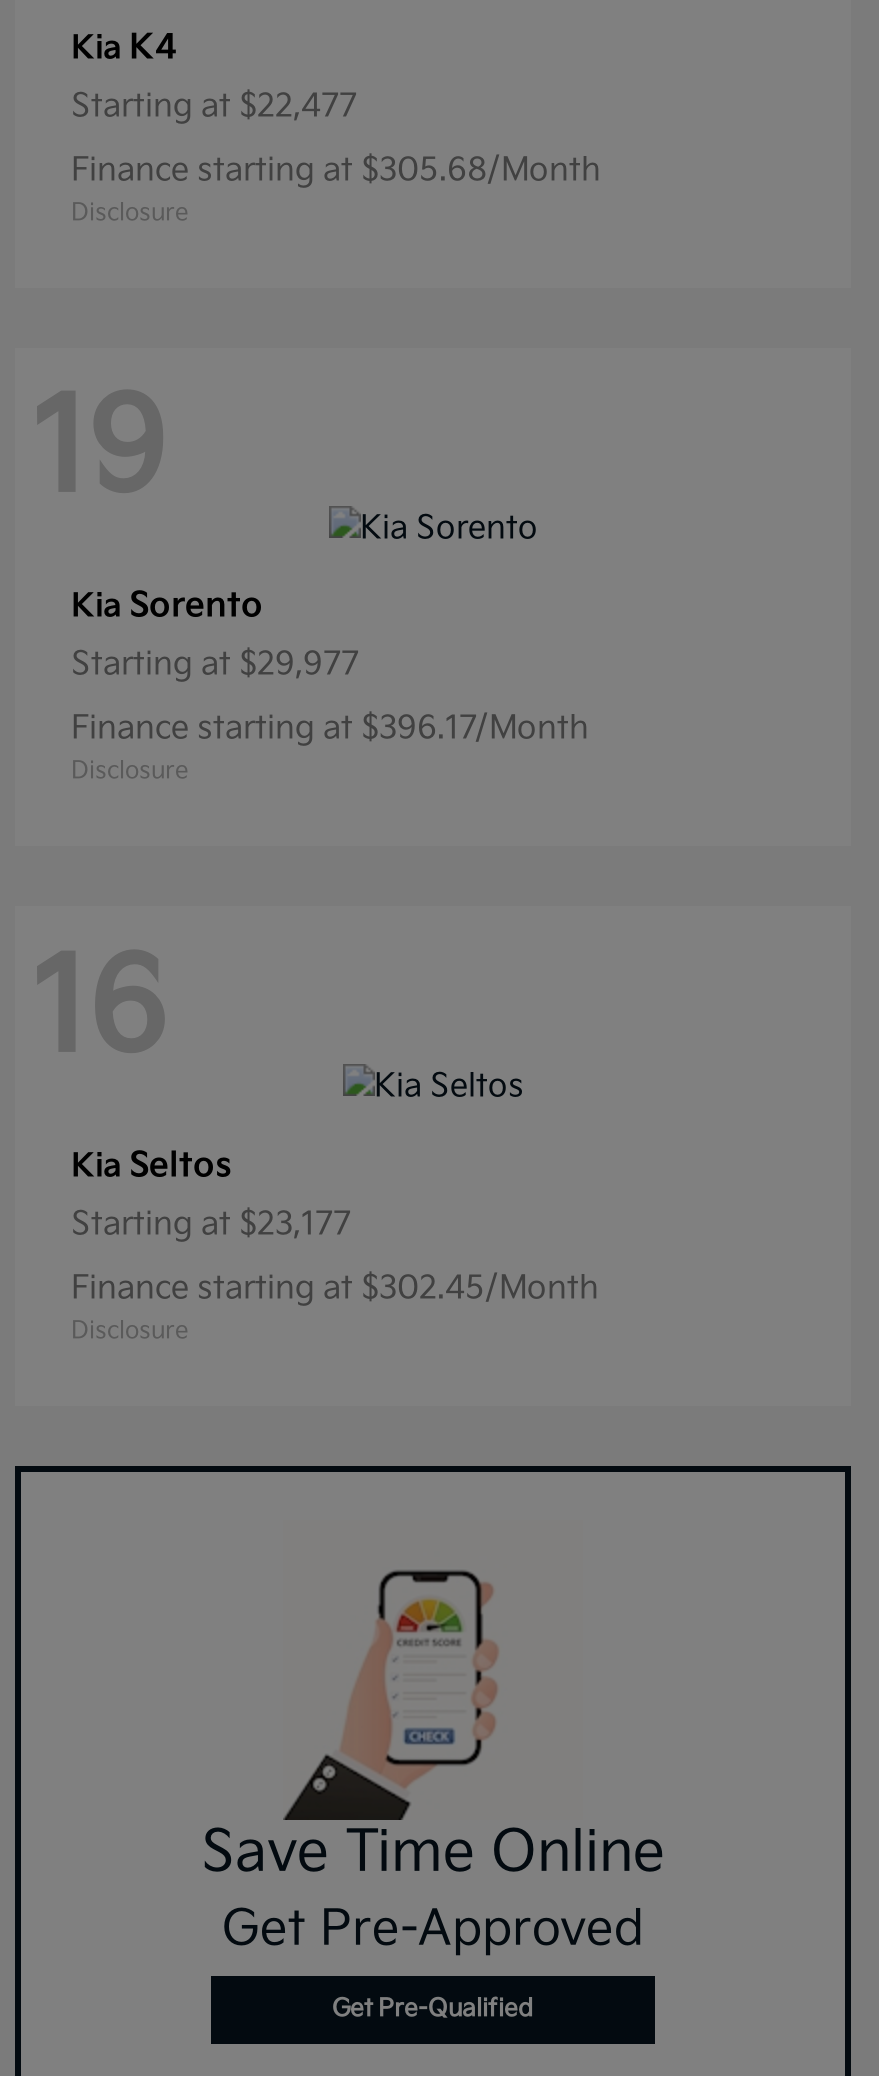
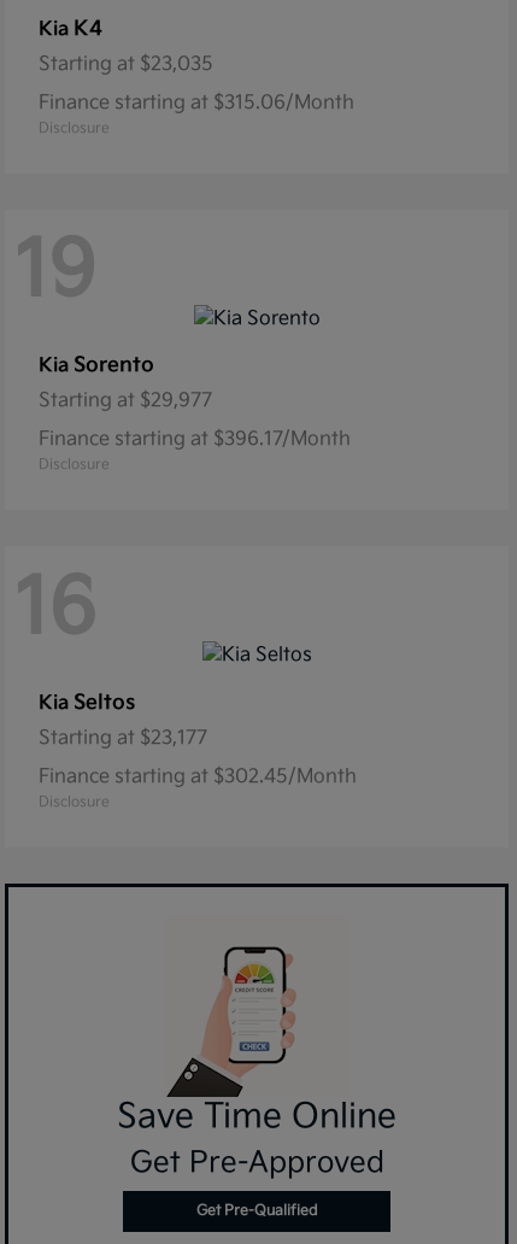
- Starting at $22,477
+ Starting at $23,035

- Finance starting at $305.68/Month
+ Finance starting at $315.06/Month
